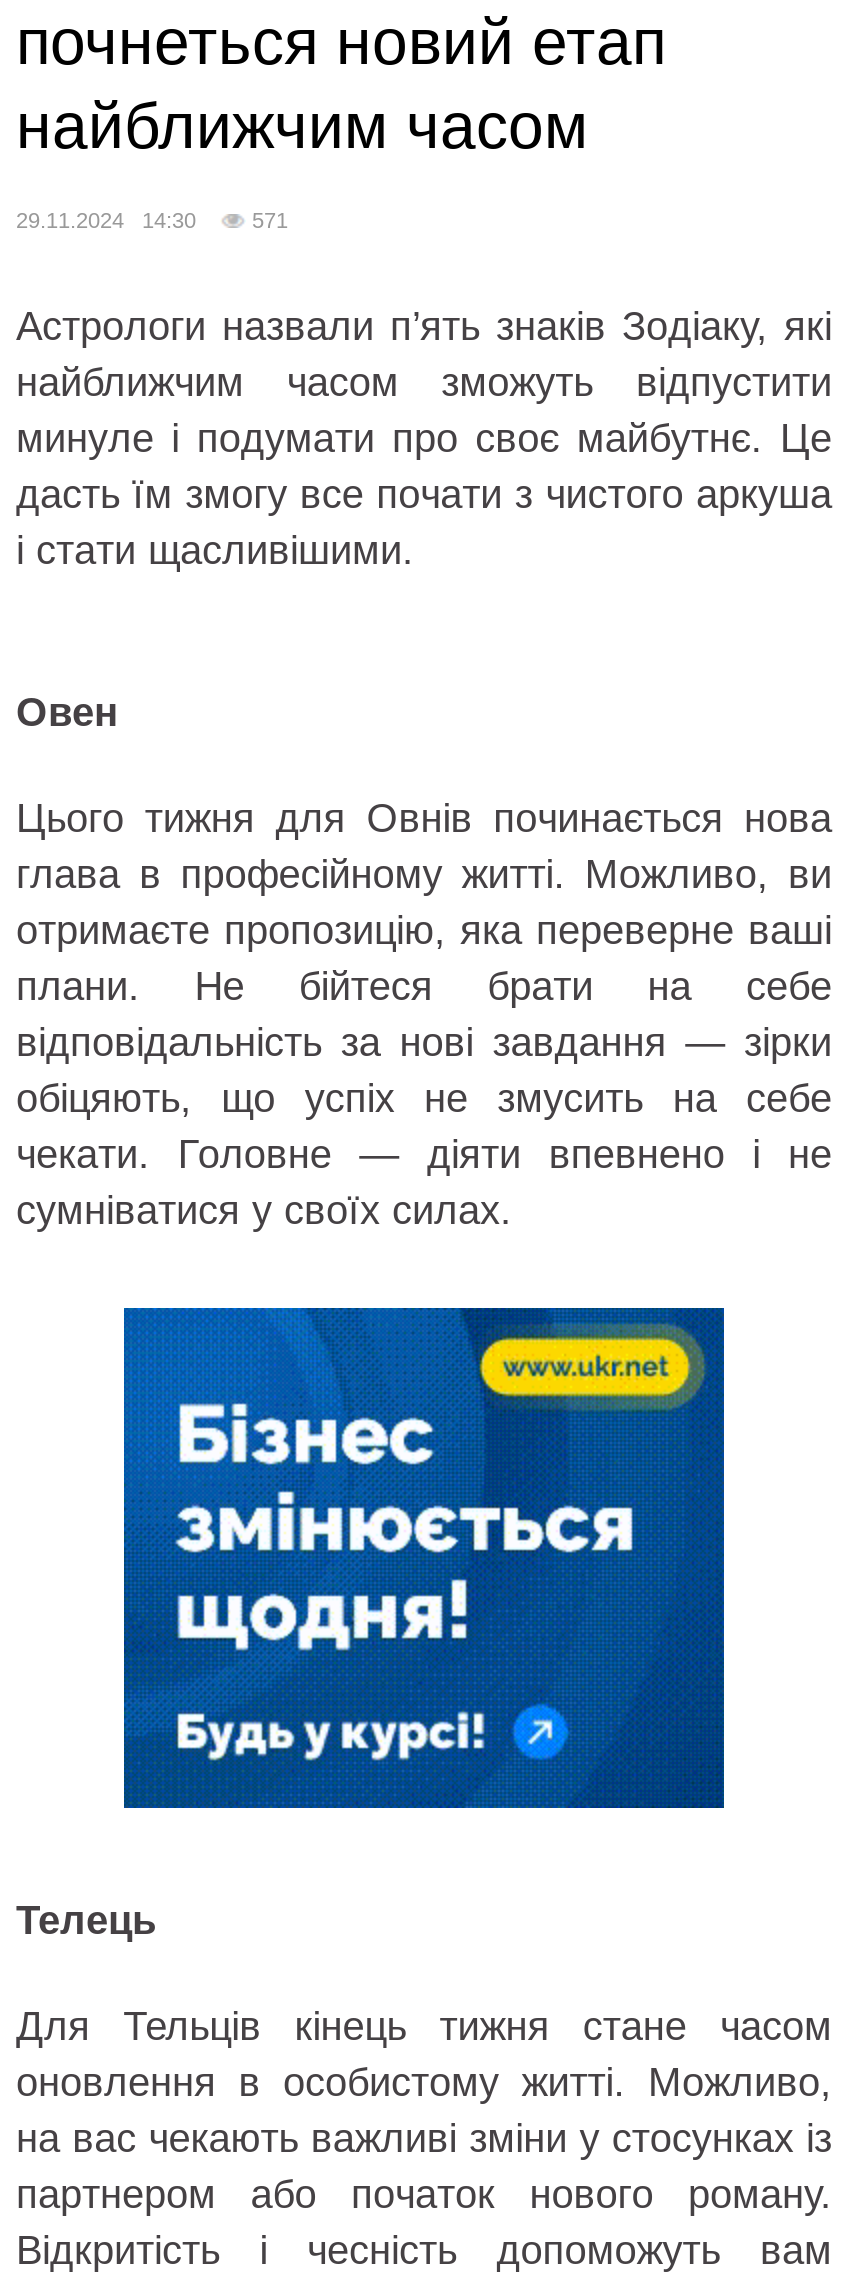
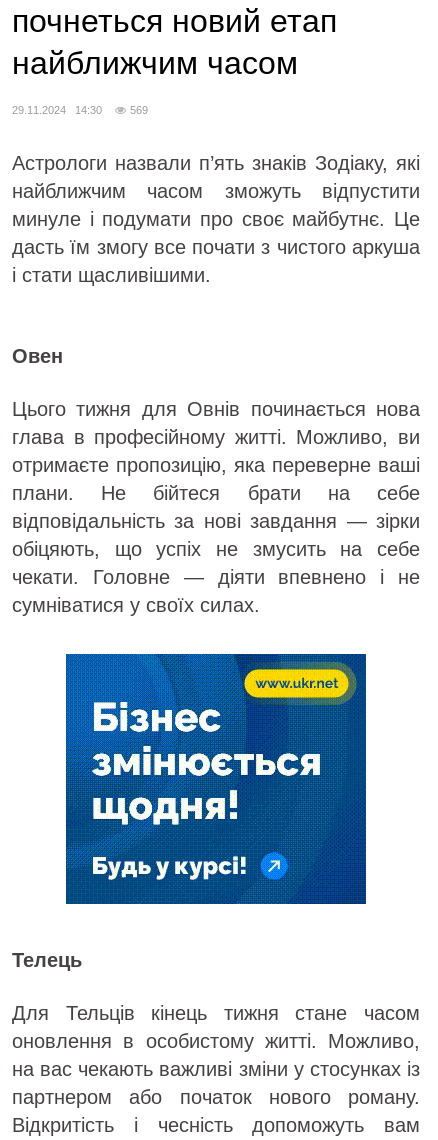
- 29.11.2024 14:30 571
+ 29.11.2024 14:30 569
